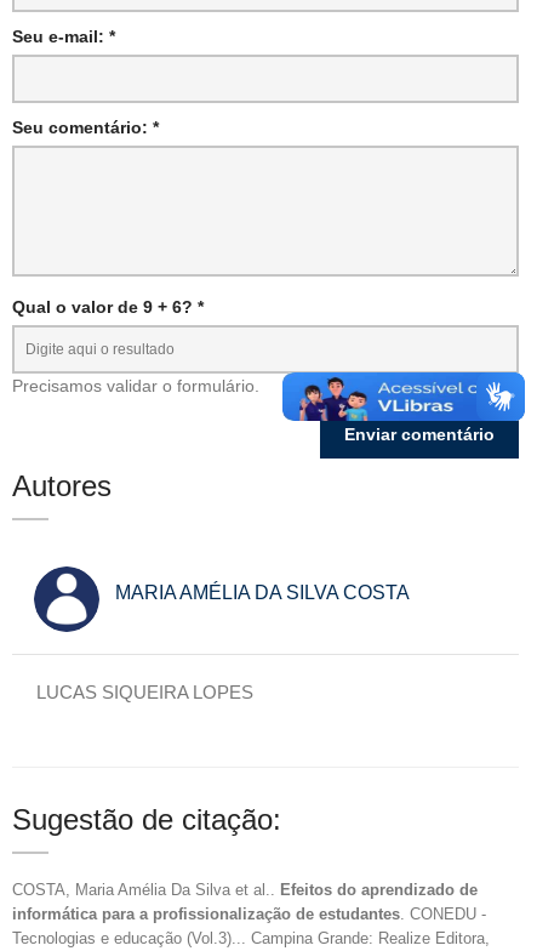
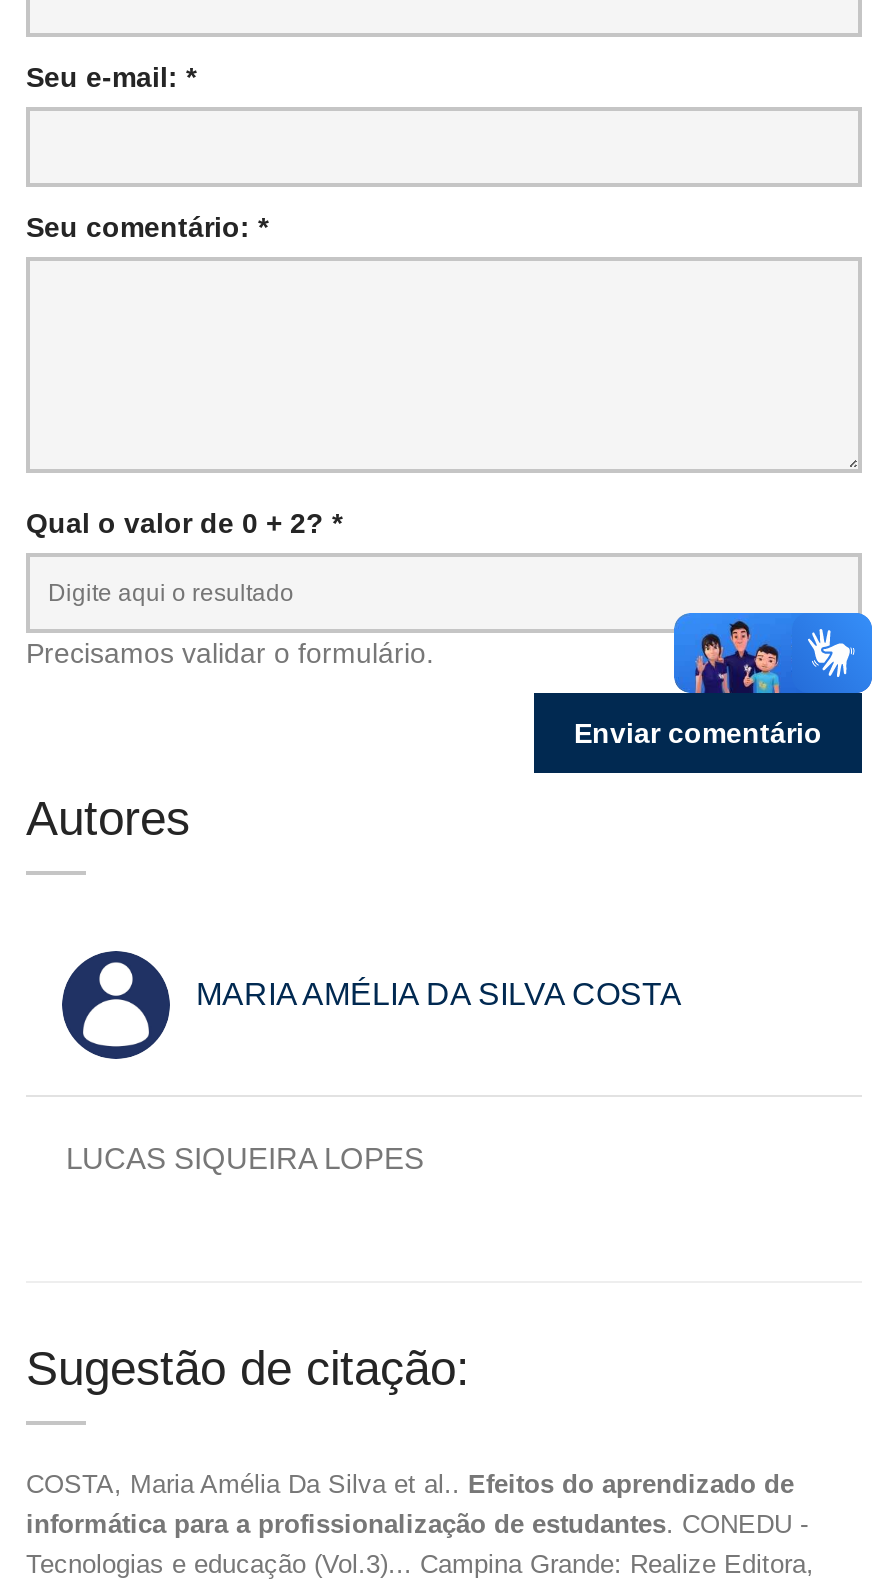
- Qual o valor de 9 + 6? *
+ Qual o valor de 0 + 2? *

- [image]
+ [image]
